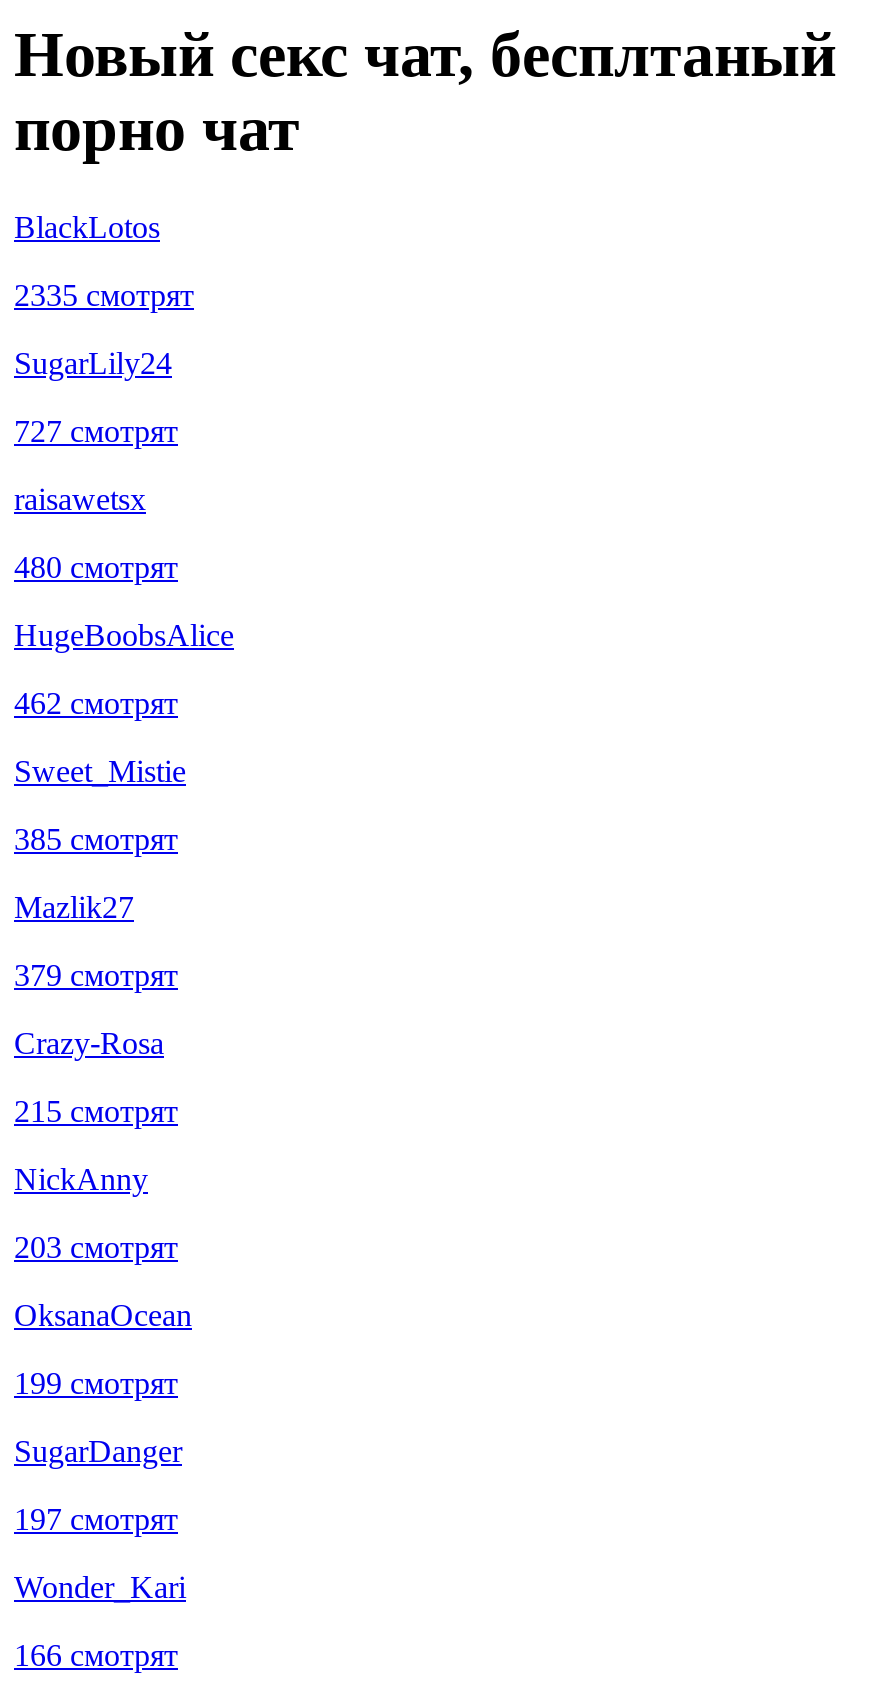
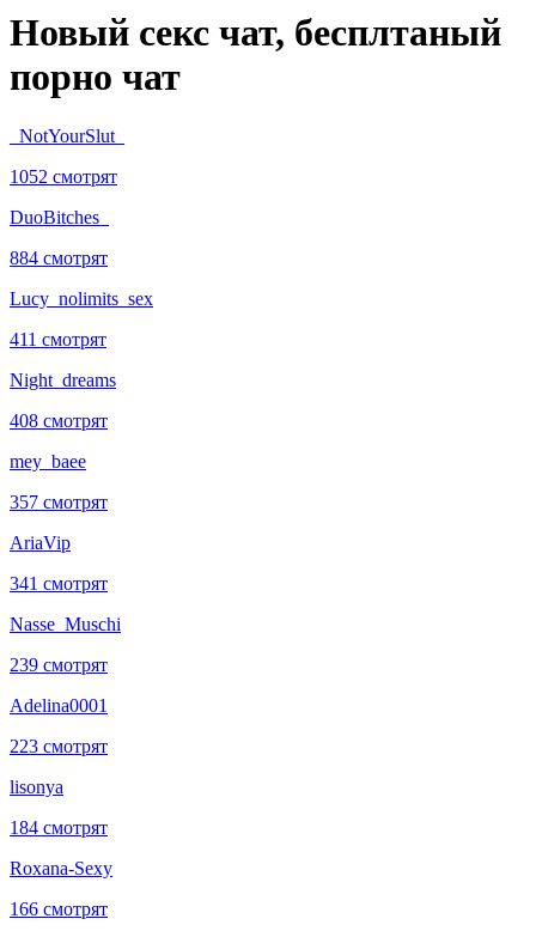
- BlackLotos
- 2335 смотрят
- SugarLily24
- 727 смотрят
- raisawetsx
- 480 смотрят
- HugeBoobsAlice
- 462 смотрят
- Sweet_Mistie
- 385 смотрят
- Mazlik27
- 379 смотрят
- Crazy-Rosa
- 215 смотрят
- NickAnny
- 203 смотрят
- OksanaOcean
- 199 смотрят
- SugarDanger
- 197 смотрят
- Wonder_Kari
+ _NotYourSlut_
+ 1052 смотрят
+ DuoBitches_
+ 884 смотрят
+ Lucy_nolimits_sex
+ 411 смотрят
+ Night_dreams
+ 408 смотрят
+ mey_baee
+ 357 смотрят
+ AriaVip
+ 341 смотрят
+ Nasse_Muschi
+ 239 смотрят
+ Adelina0001
+ 223 смотрят
+ lisonya
+ 184 смотрят
+ Roxana-Sexy
